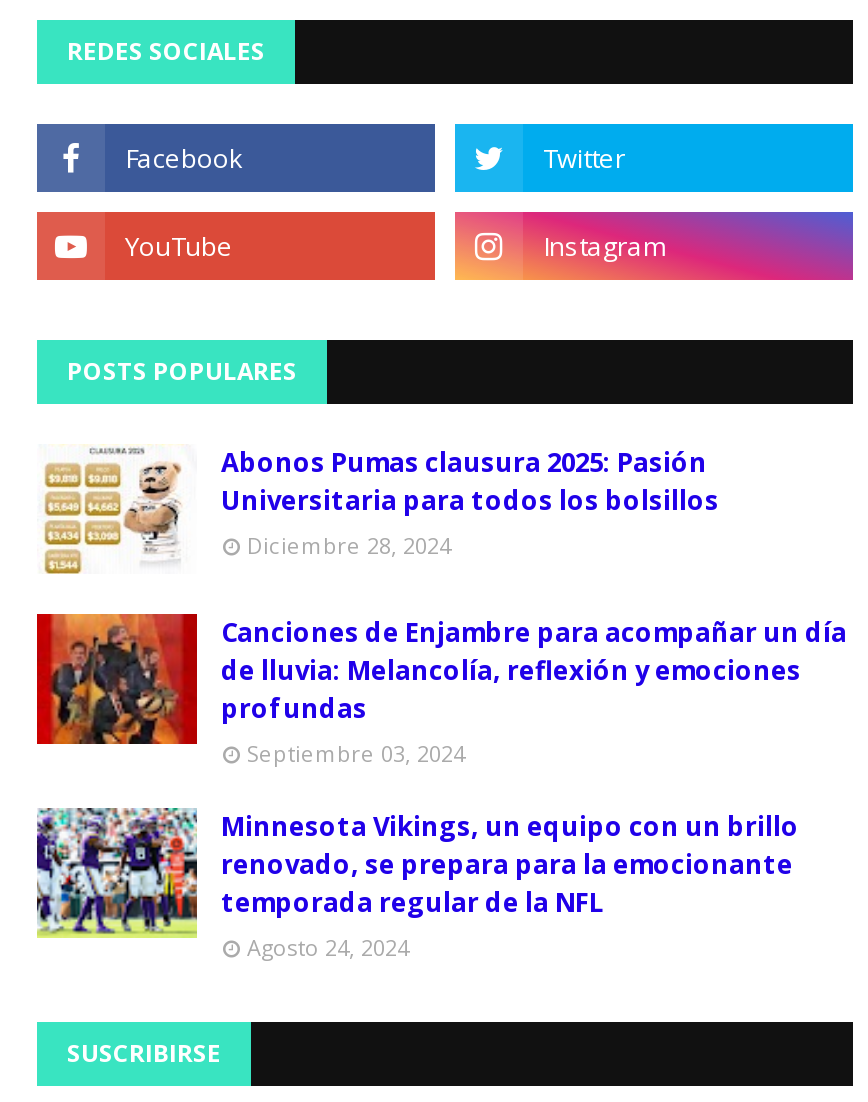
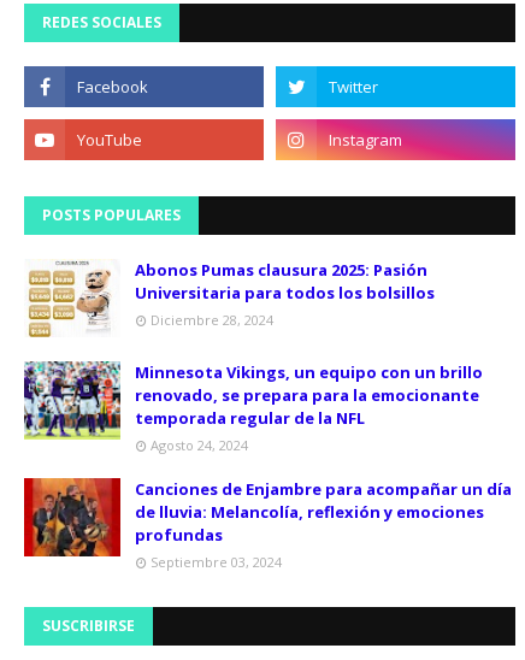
moved down: [image] | Canciones de Enjambre para acompañar un día | de lluvia: Melancolía, reflexión y emociones | profundas | Septiembre 03, 2024

moved up: [image] | Minnesota Vikings, un equipo con un brillo | renovado, se prepara para la emocionante | temporada regular de la NFL | Agosto 24, 2024
